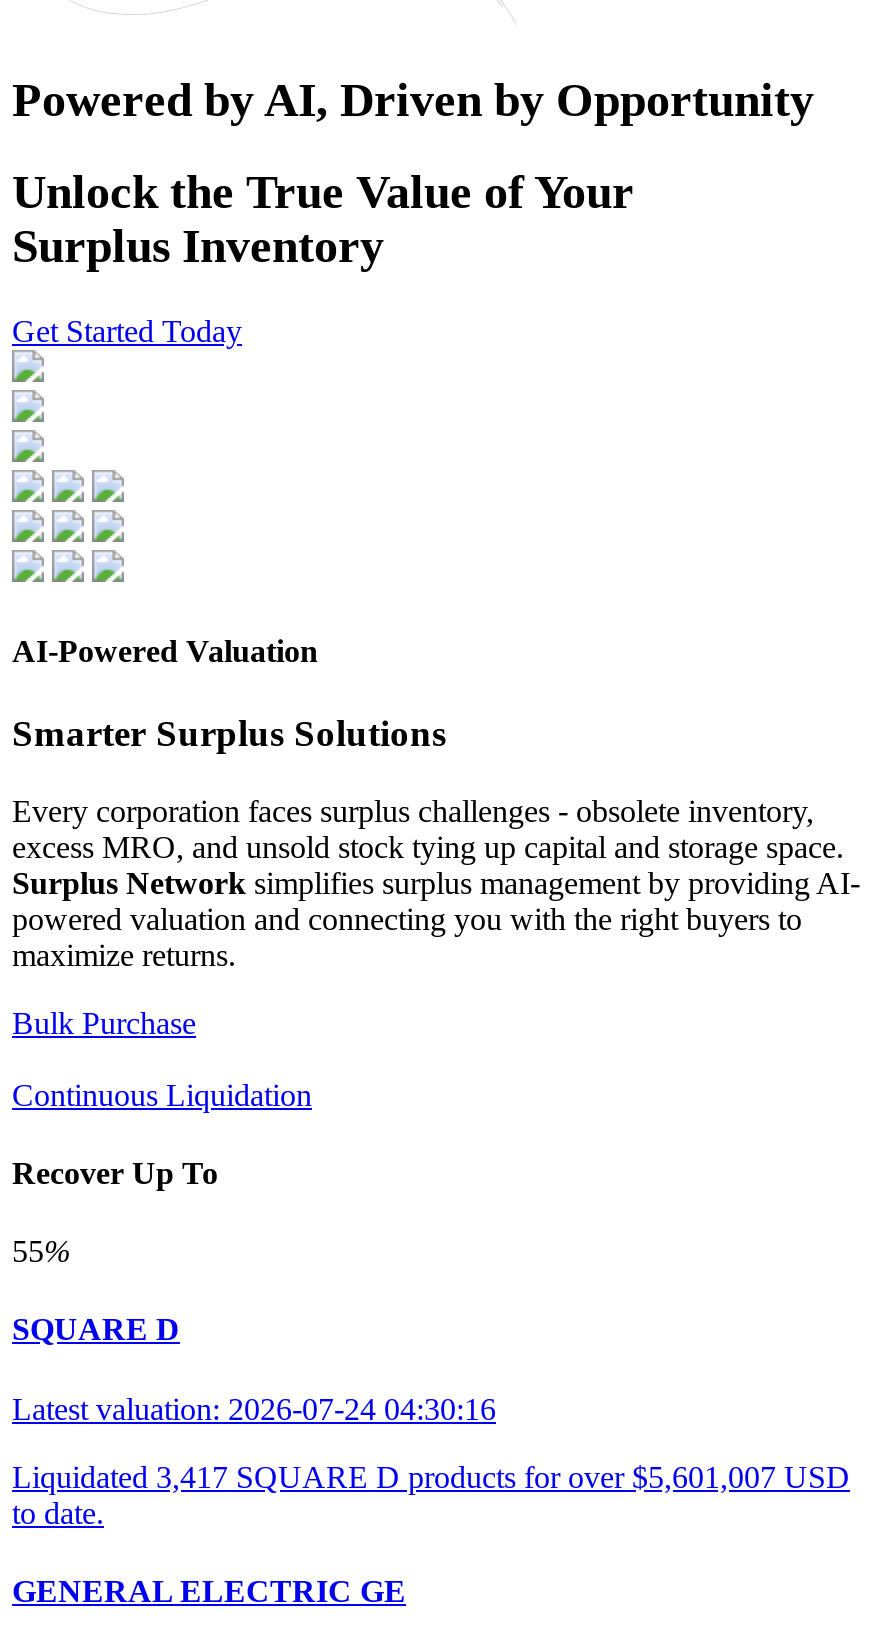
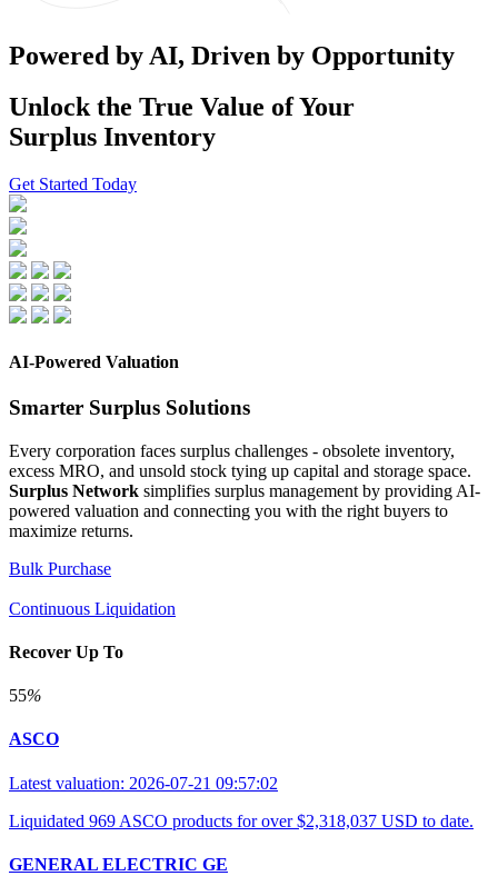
- SQUARE D
+ ASCO

- Latest valuation: 2026-07-24 04:30:16
+ Latest valuation: 2026-07-21 09:57:02

- Liquidated 3,417 SQUARE D products for over $5,601,007 USD
- to date.
+ Liquidated 969 ASCO products for over $2,318,037 USD to date.
